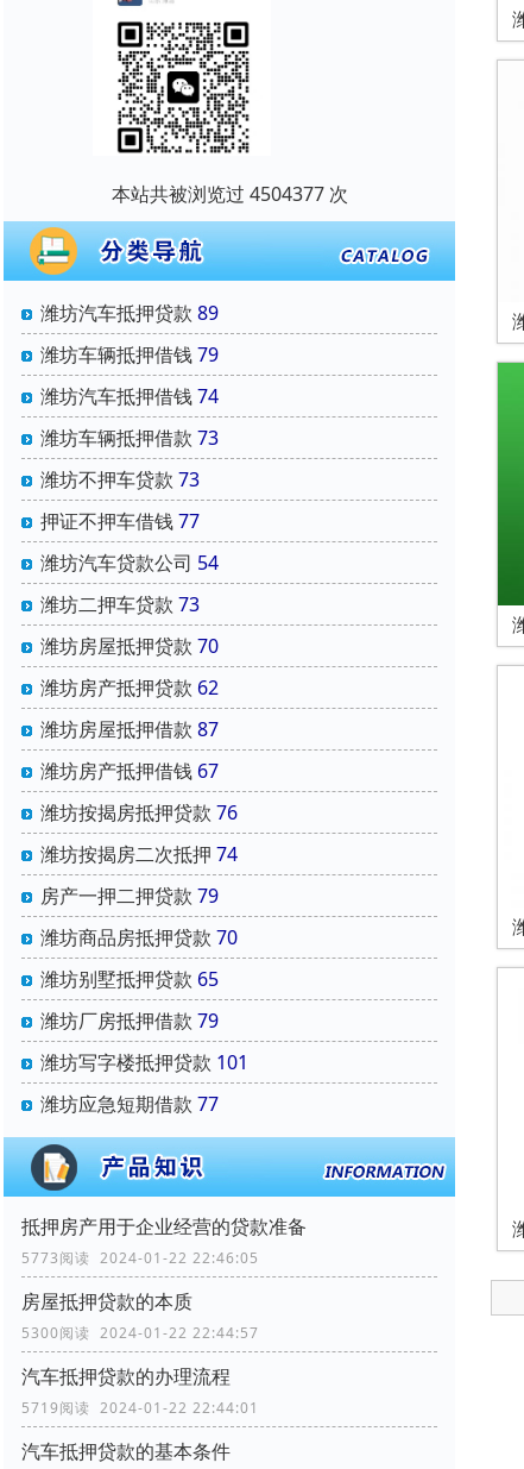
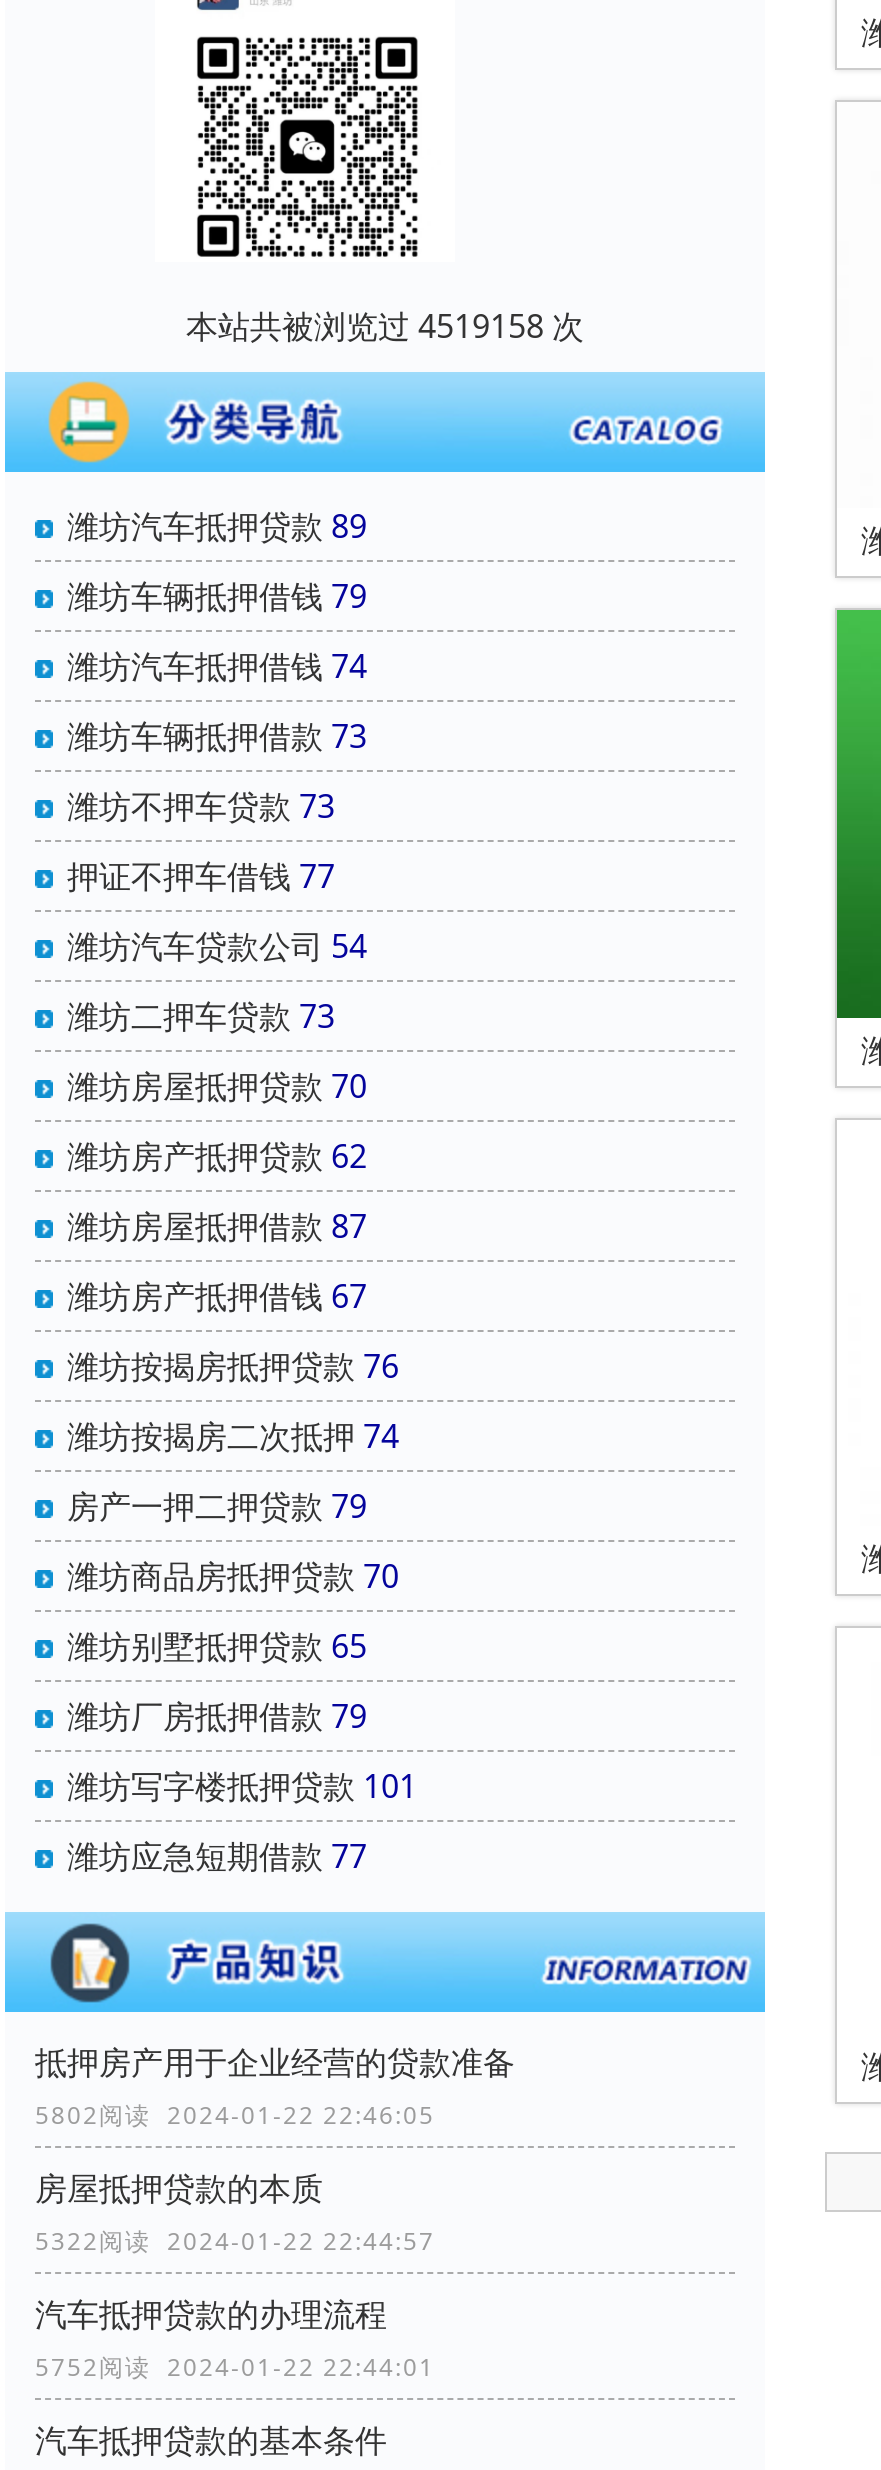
- 本站共被浏览过 4504377 次
+ 本站共被浏览过 4519158 次

- 5773阅读 2024-01-22 22:46:05
+ 5802阅读 2024-01-22 22:46:05

- 5300阅读 2024-01-22 22:44:57
+ 5322阅读 2024-01-22 22:44:57

- 5719阅读 2024-01-22 22:44:01
+ 5752阅读 2024-01-22 22:44:01
